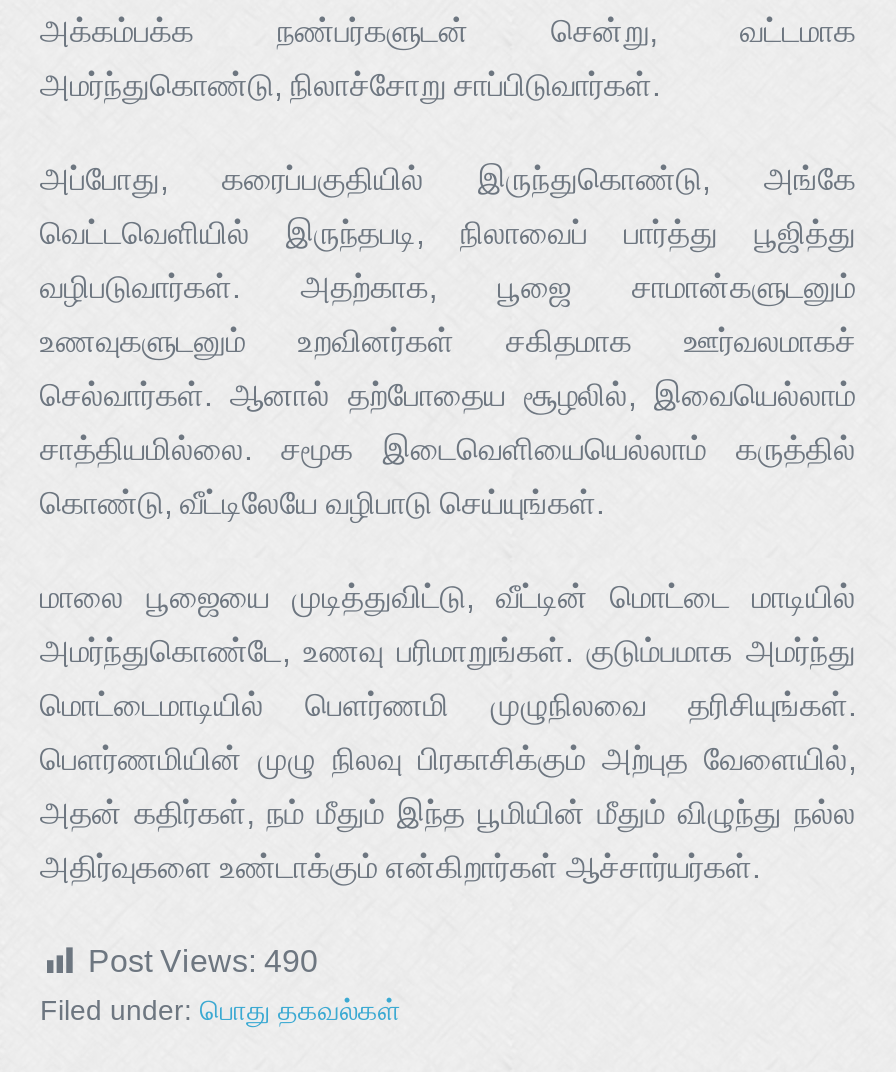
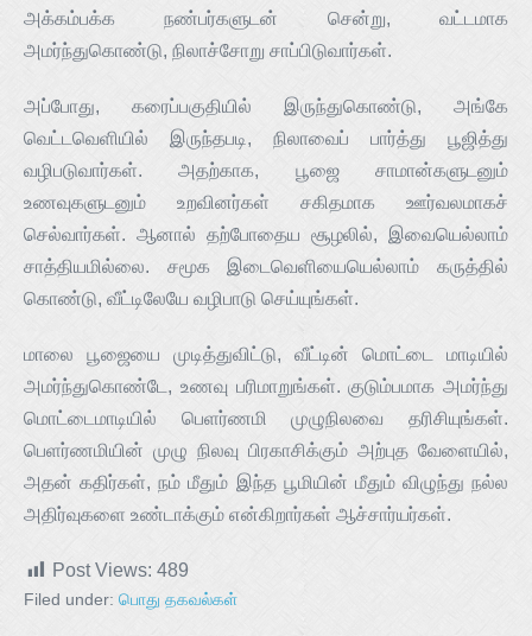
- Post Views: 490
+ Post Views: 489
